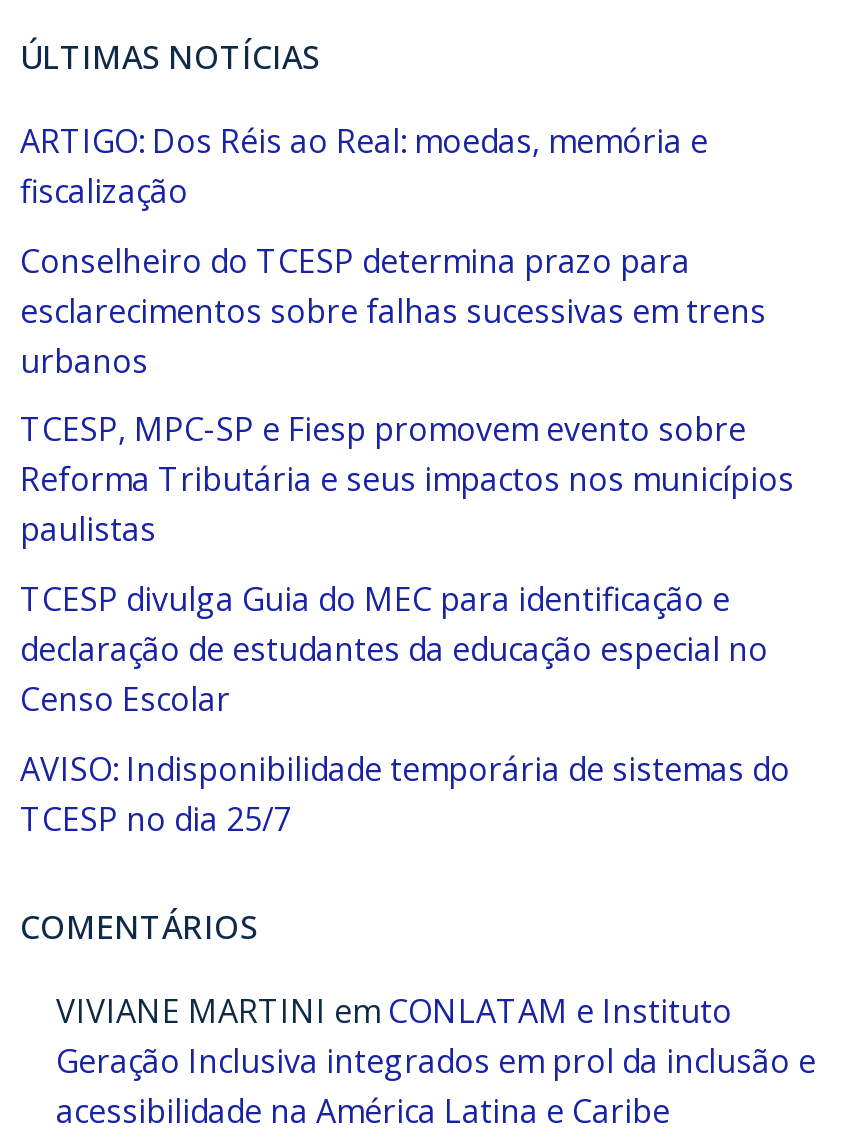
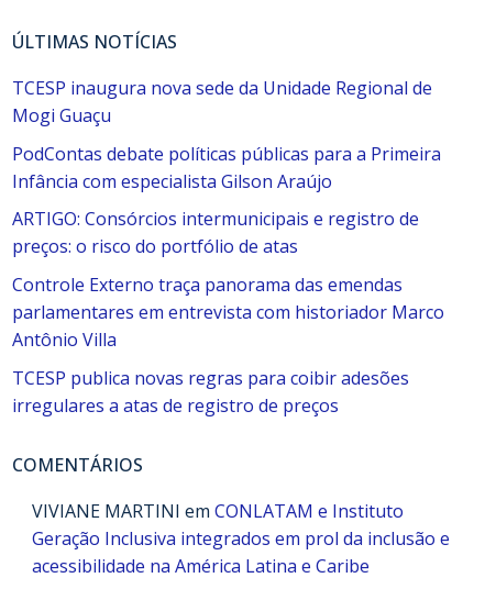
- ARTIGO: Dos Réis ao Real: moedas, memória e
- fiscalização
+ TCESP inaugura nova sede da Unidade Regional de
+ Mogi Guaçu

- Conselheiro do TCESP determina prazo para
- esclarecimentos sobre falhas sucessivas em trens
- urbanos
+ PodContas debate políticas públicas para a Primeira
+ Infância com especialista Gilson Araújo

- TCESP, MPC-SP e Fiesp promovem evento sobre
- Reforma Tributária e seus impactos nos municípios
- paulistas
+ ARTIGO: Consórcios intermunicipais e registro de
+ preços: o risco do portfólio de atas

- TCESP divulga Guia do MEC para identificação e
- declaração de estudantes da educação especial no
- Censo Escolar
+ Controle Externo traça panorama das emendas
+ parlamentares em entrevista com historiador Marco
+ Antônio Villa

- AVISO: Indisponibilidade temporária de sistemas do
- TCESP no dia 25/7
+ TCESP publica novas regras para coibir adesões
+ irregulares a atas de registro de preços
